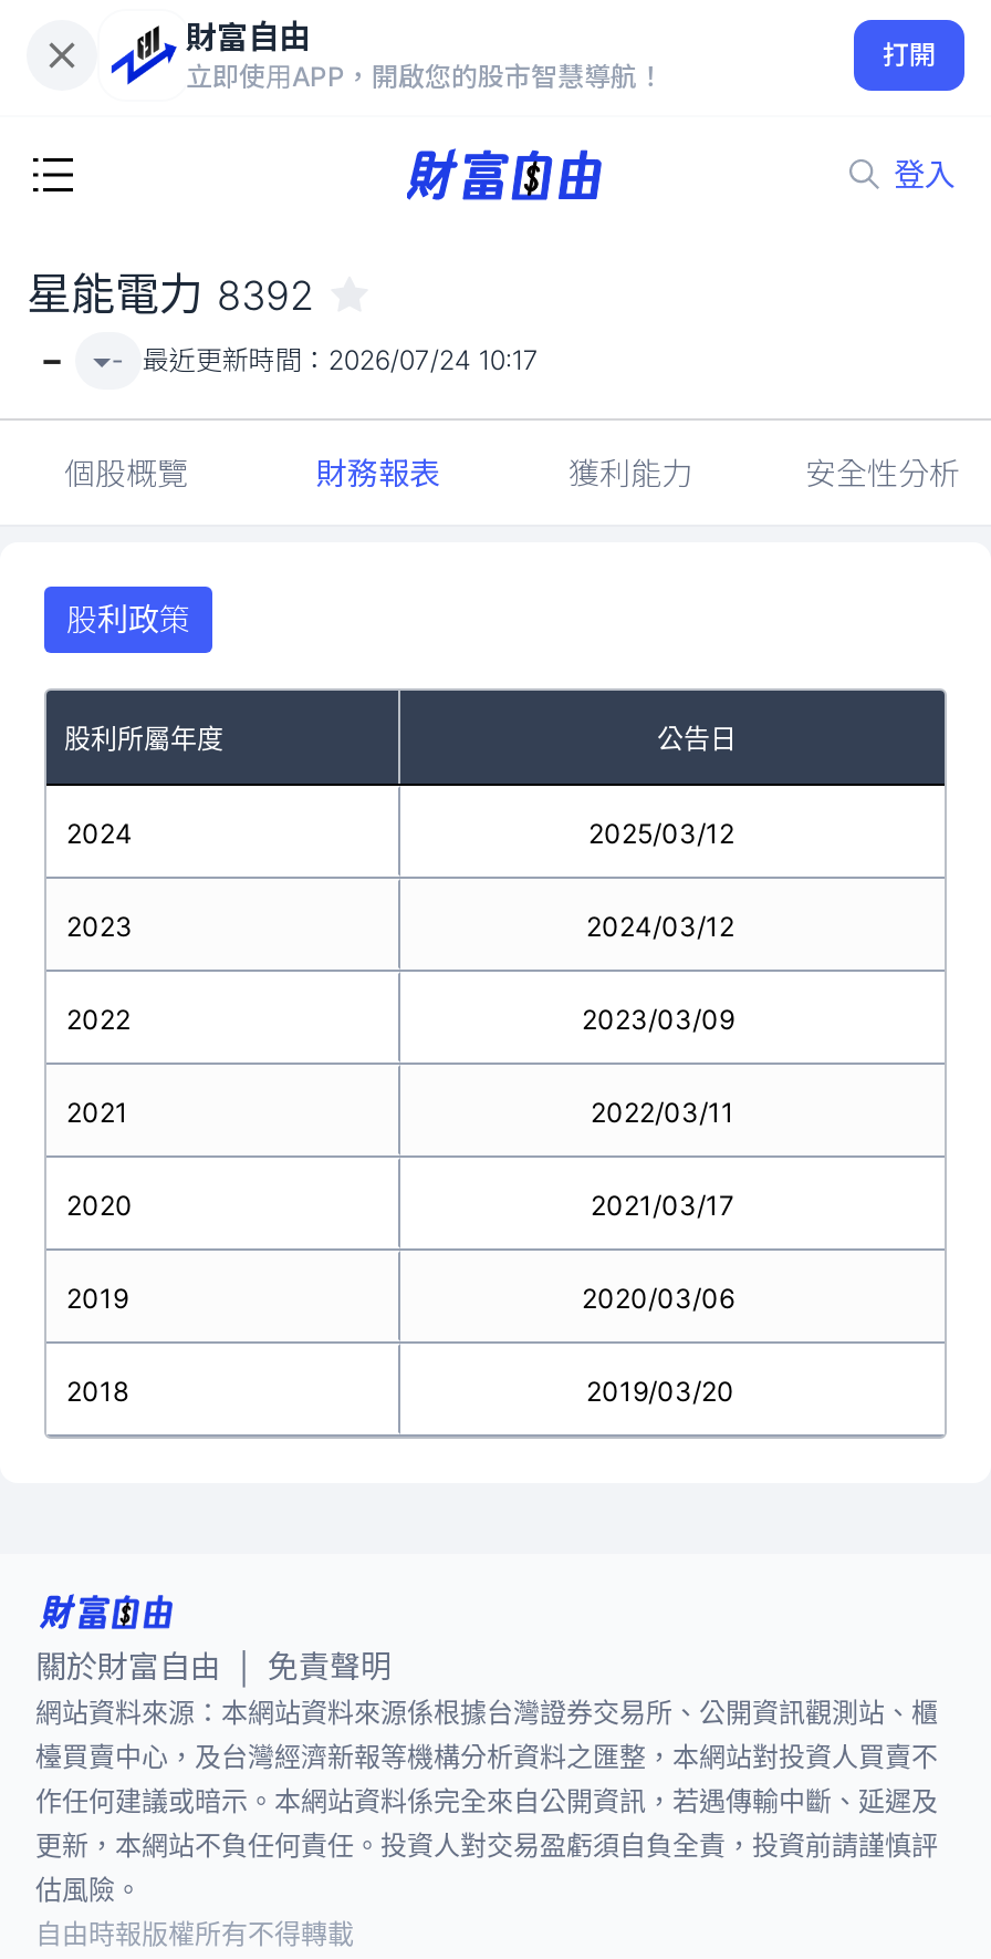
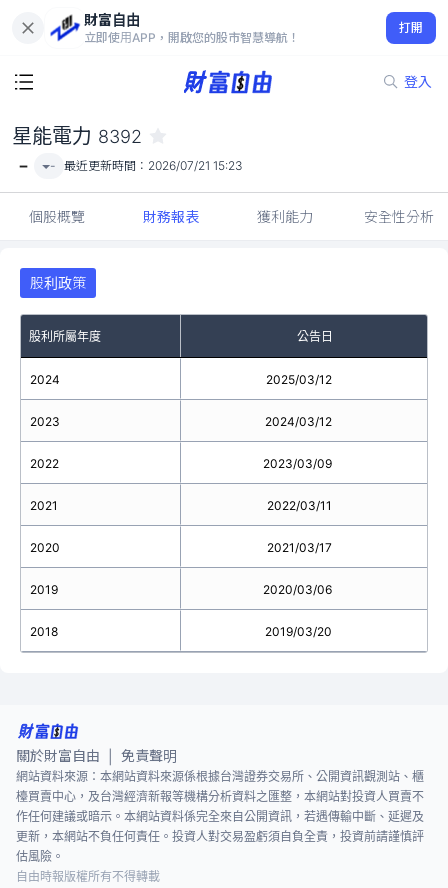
- - 最近更新時間：2026/07/24 10:17
+ - 最近更新時間：2026/07/21 15:23
